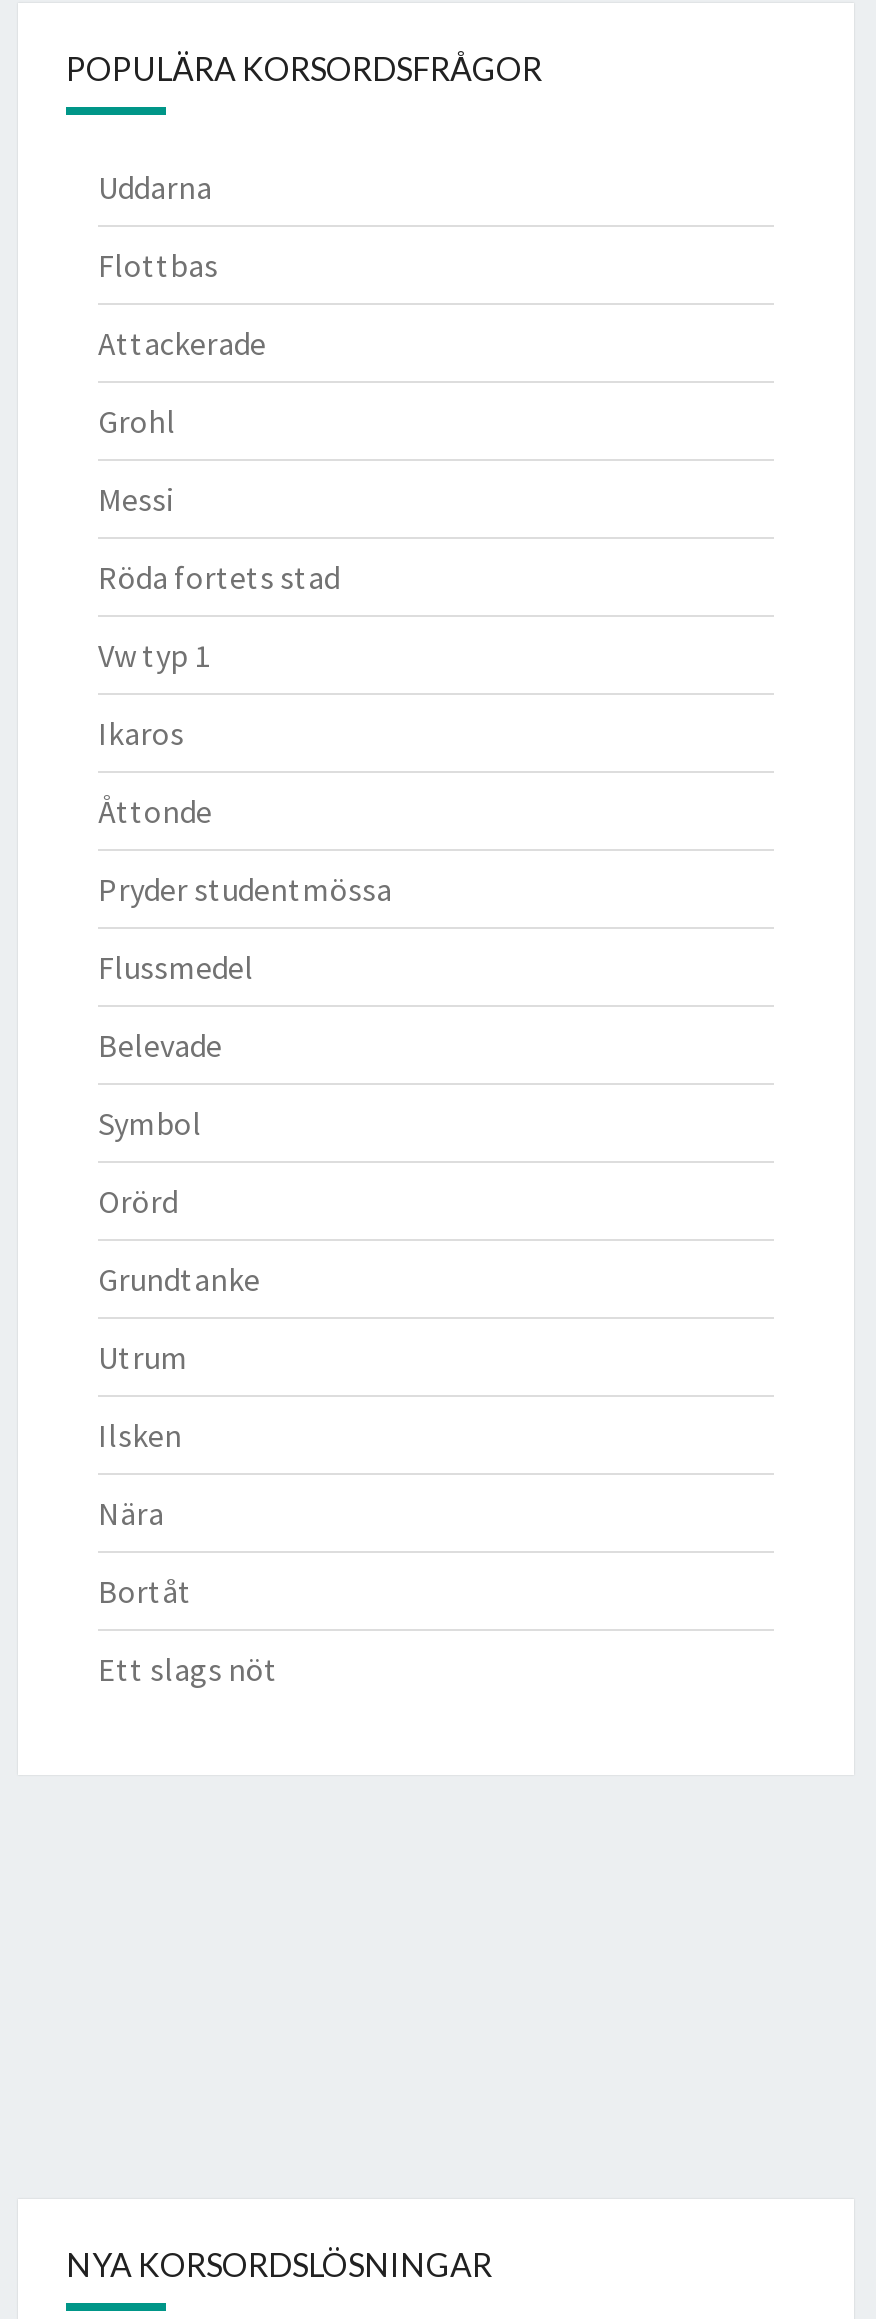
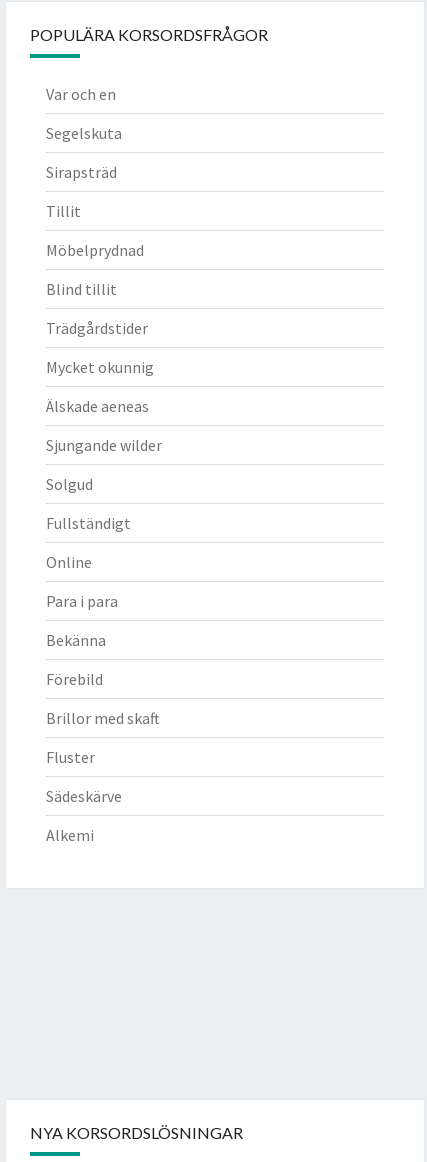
- Uddarna
+ Var och en

- Flottbas
+ Segelskuta

- Attackerade
+ Sirapsträd

- Grohl
+ Tillit

- Messi
+ Möbelprydnad

- Röda fortets stad
+ Blind tillit

- Vw typ 1
+ Trädgårdstider

- Ikaros
+ Mycket okunnig

- Åttonde
+ Älskade aeneas

- Pryder studentmössa
+ Sjungande wilder

- Flussmedel
+ Solgud

- Belevade
+ Fullständigt

- Symbol
+ Online

- Orörd
+ Para i para

- Grundtanke
+ Bekänna

- Utrum
+ Förebild

- Ilsken
+ Brillor med skaft

- Nära
+ Fluster

- Bortåt
+ Sädeskärve

- Ett slags nöt
+ Alkemi
